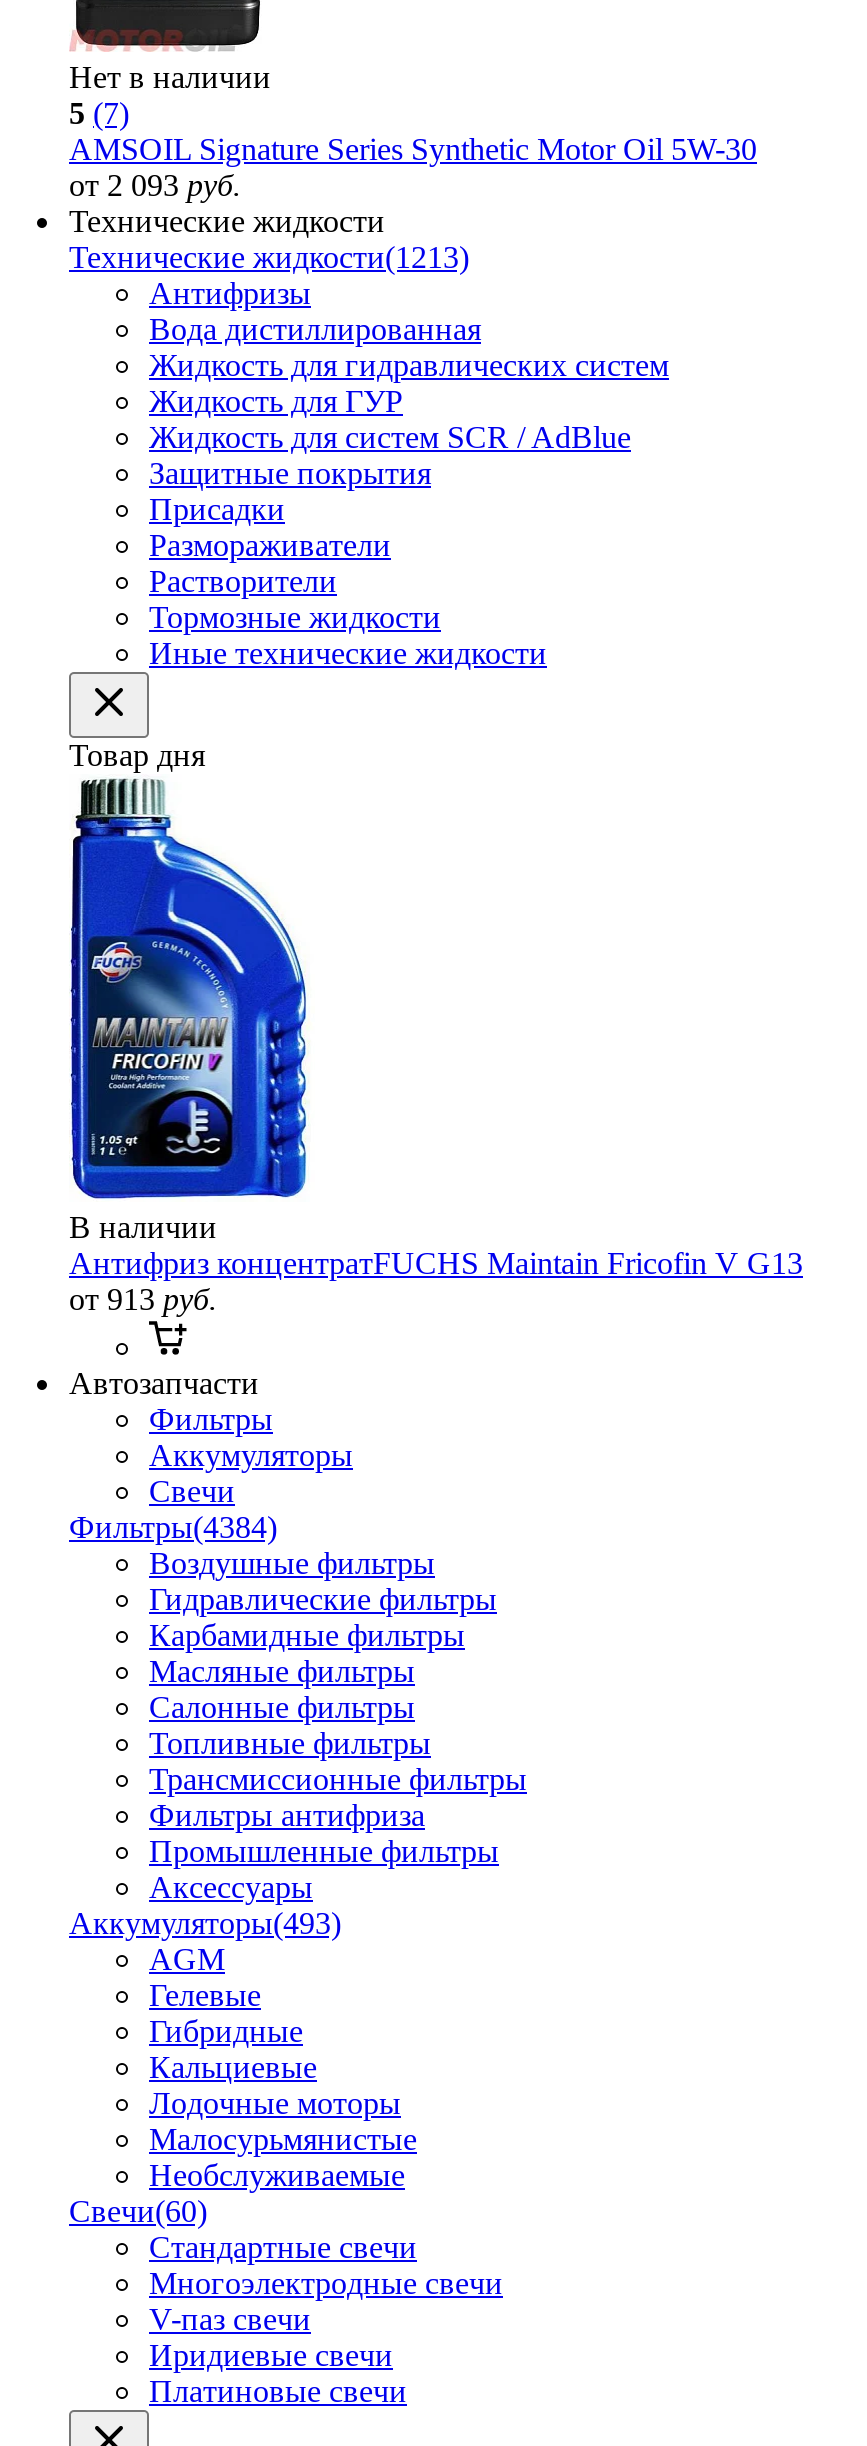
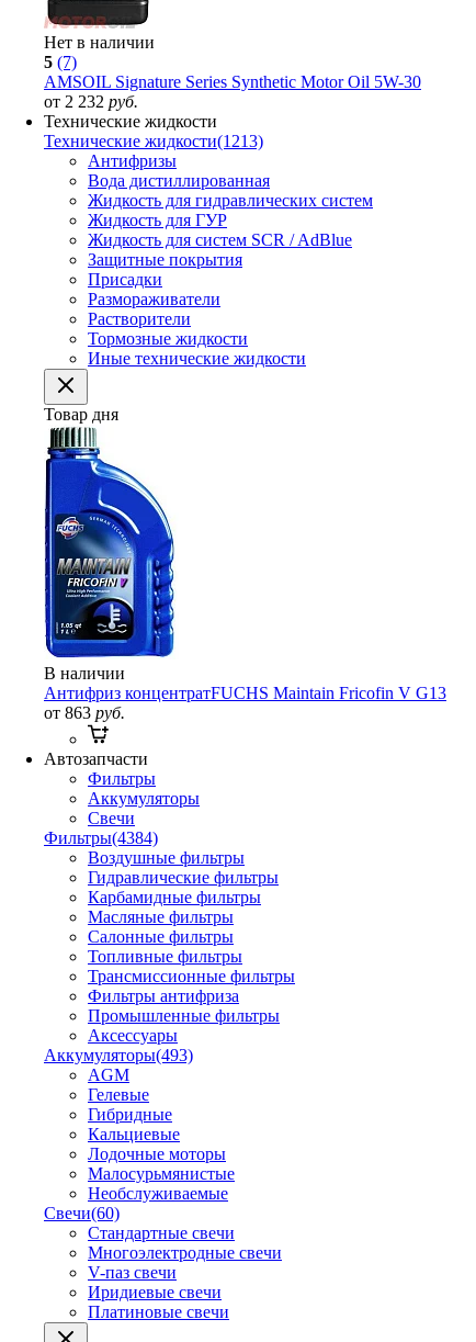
- от 2 093 руб.
+ от 2 232 руб.

- от 913 руб.
+ от 863 руб.
